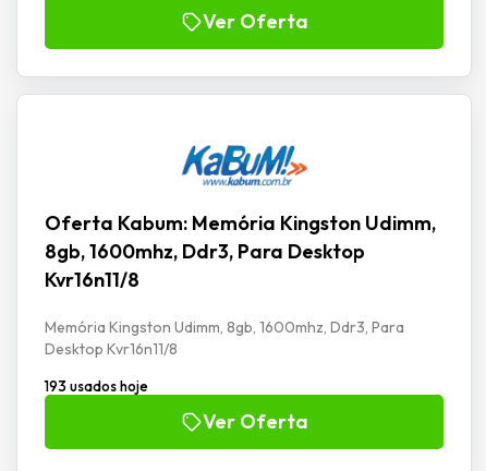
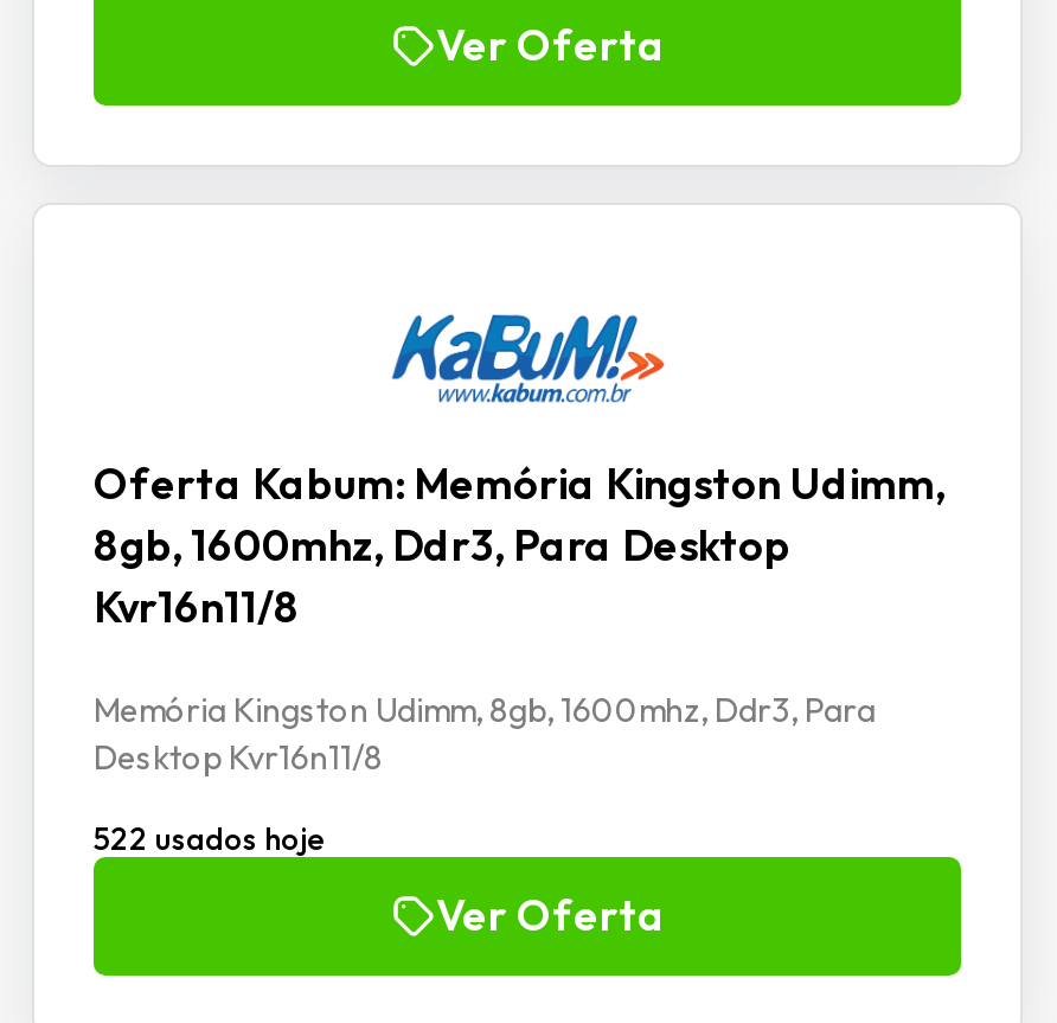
- 193 usados hoje
+ 522 usados hoje
